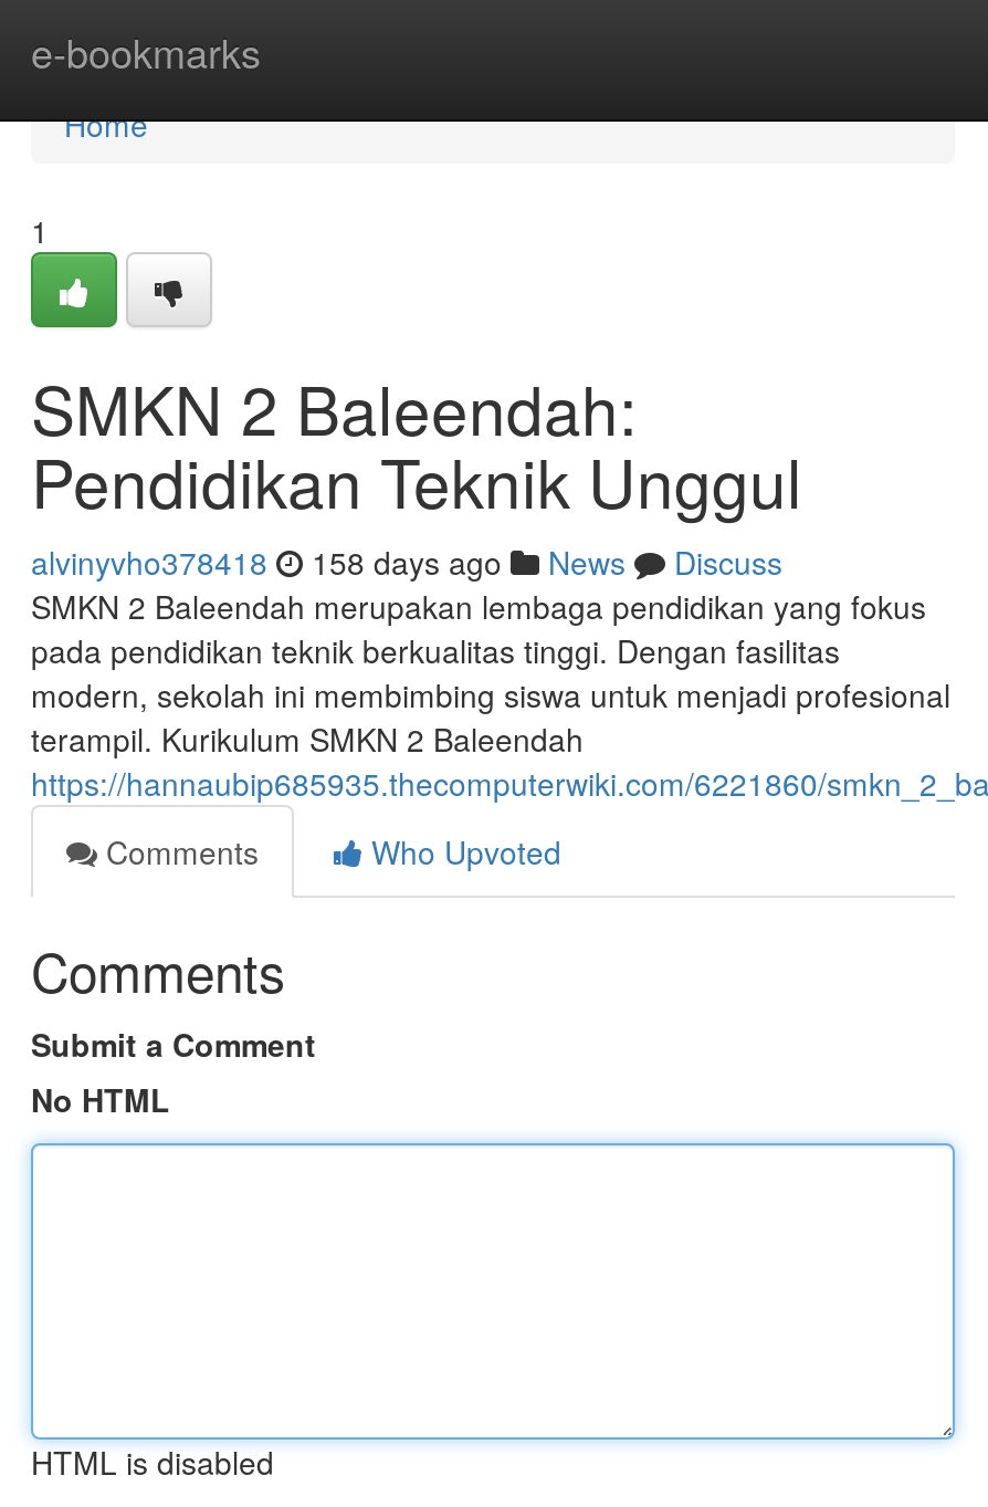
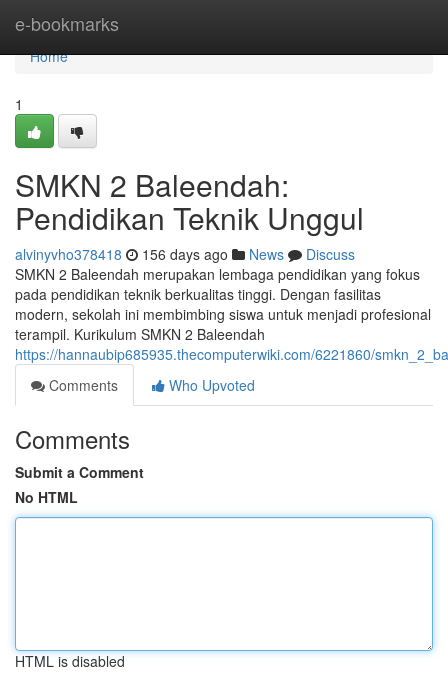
- alvinyvho378418 158 days ago News Discuss
+ alvinyvho378418 156 days ago News Discuss
